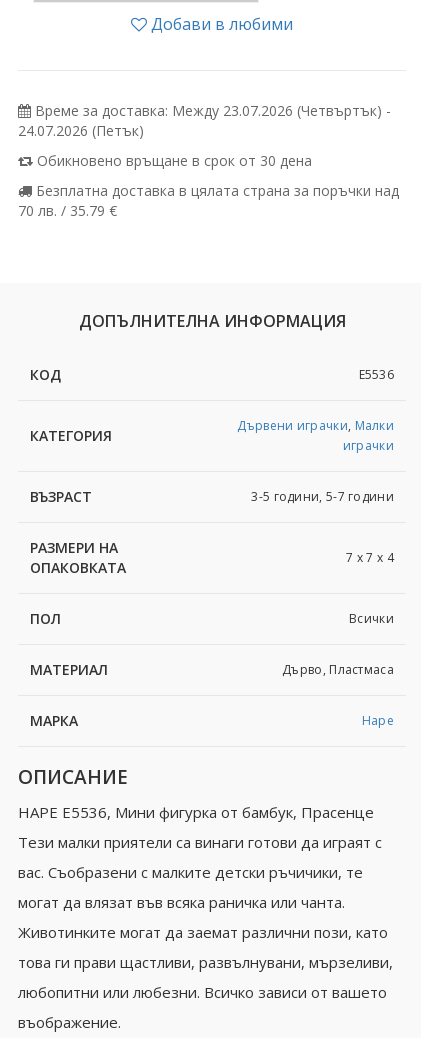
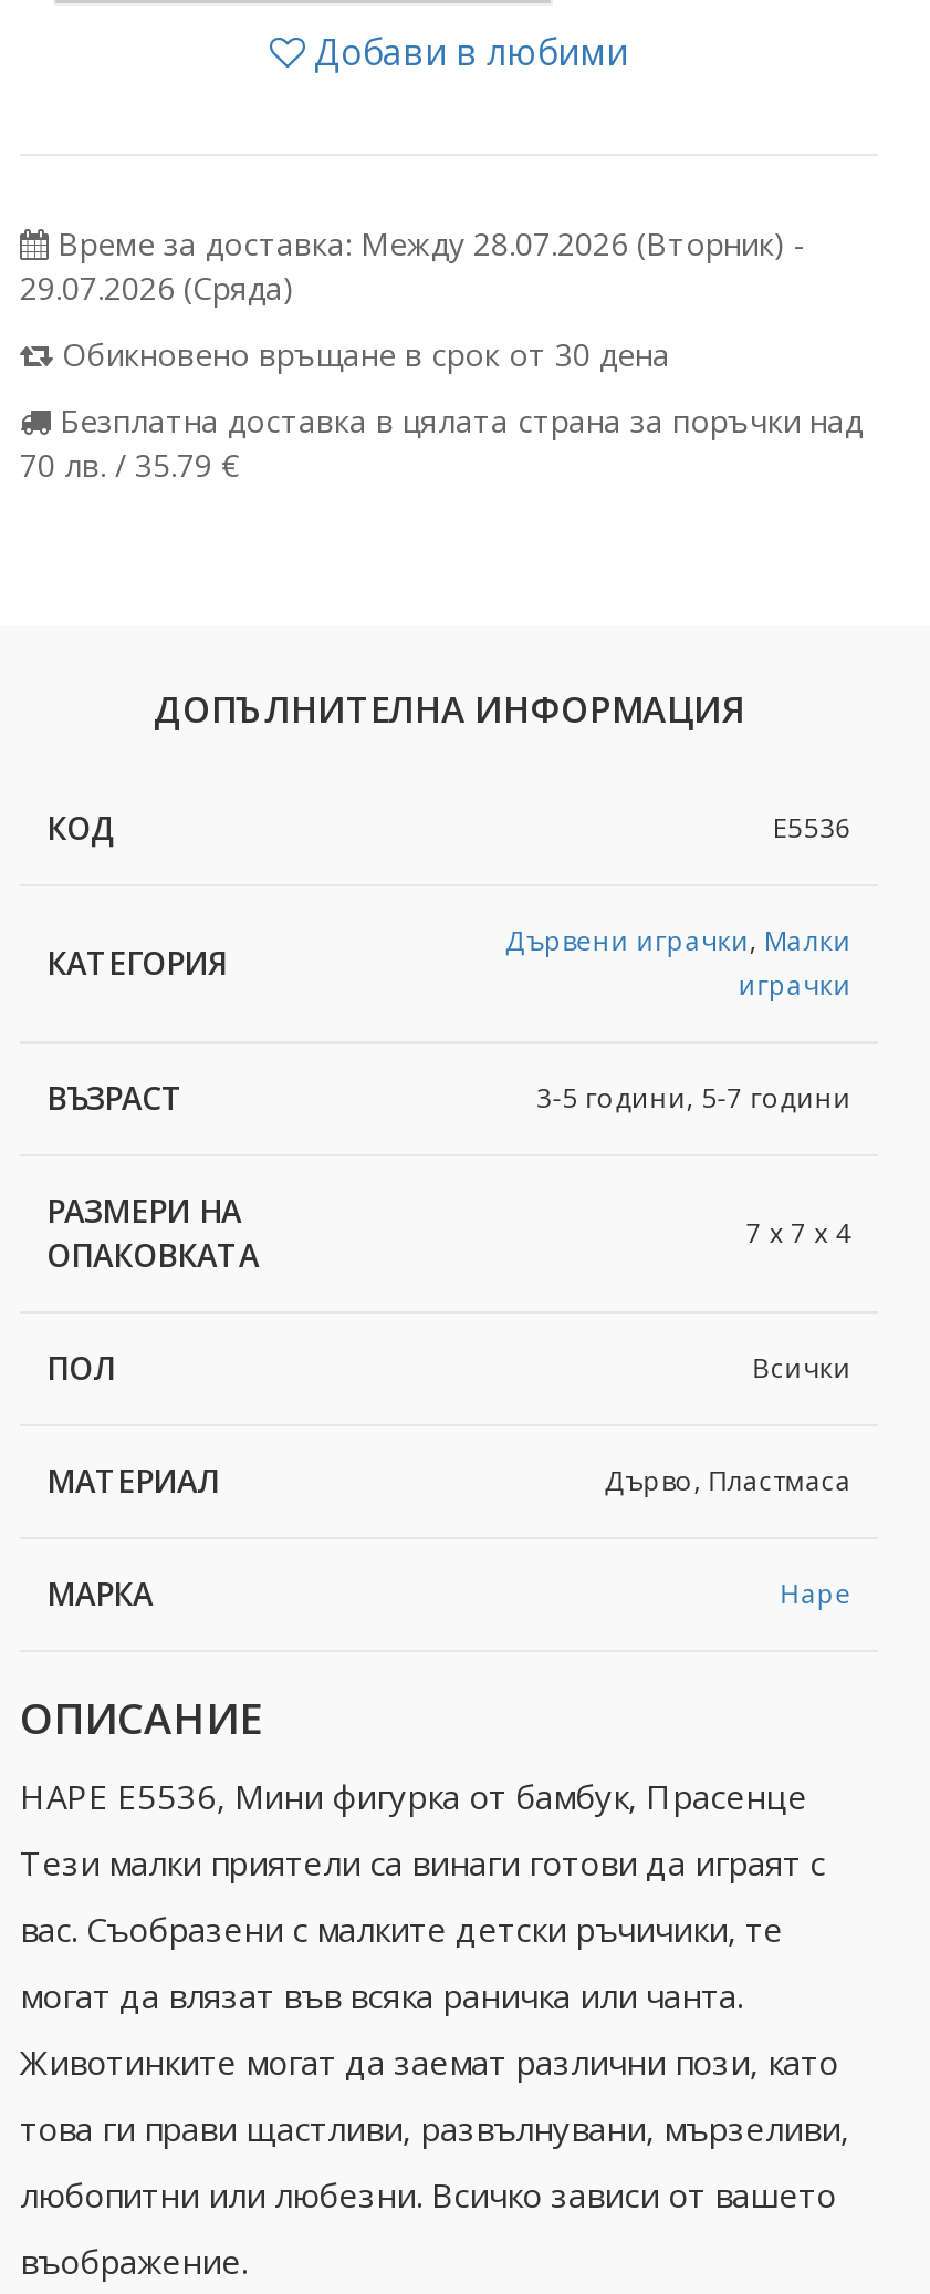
- Време за доставка: Между 23.07.2026 (Четвъртък) -
- 24.07.2026 (Петък)
+ Време за доставка: Между 28.07.2026 (Вторник) -
+ 29.07.2026 (Сряда)
